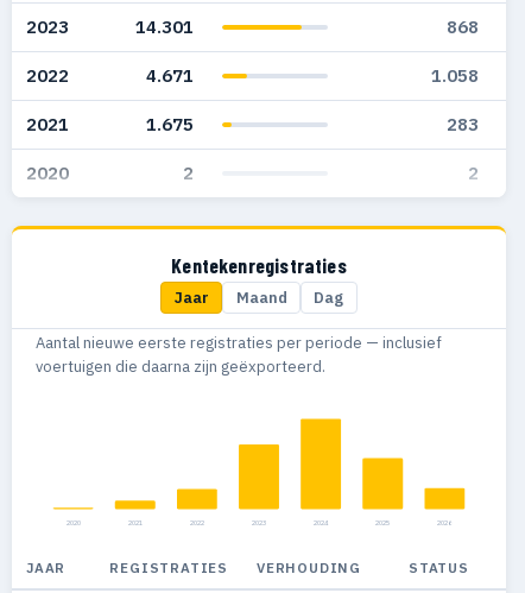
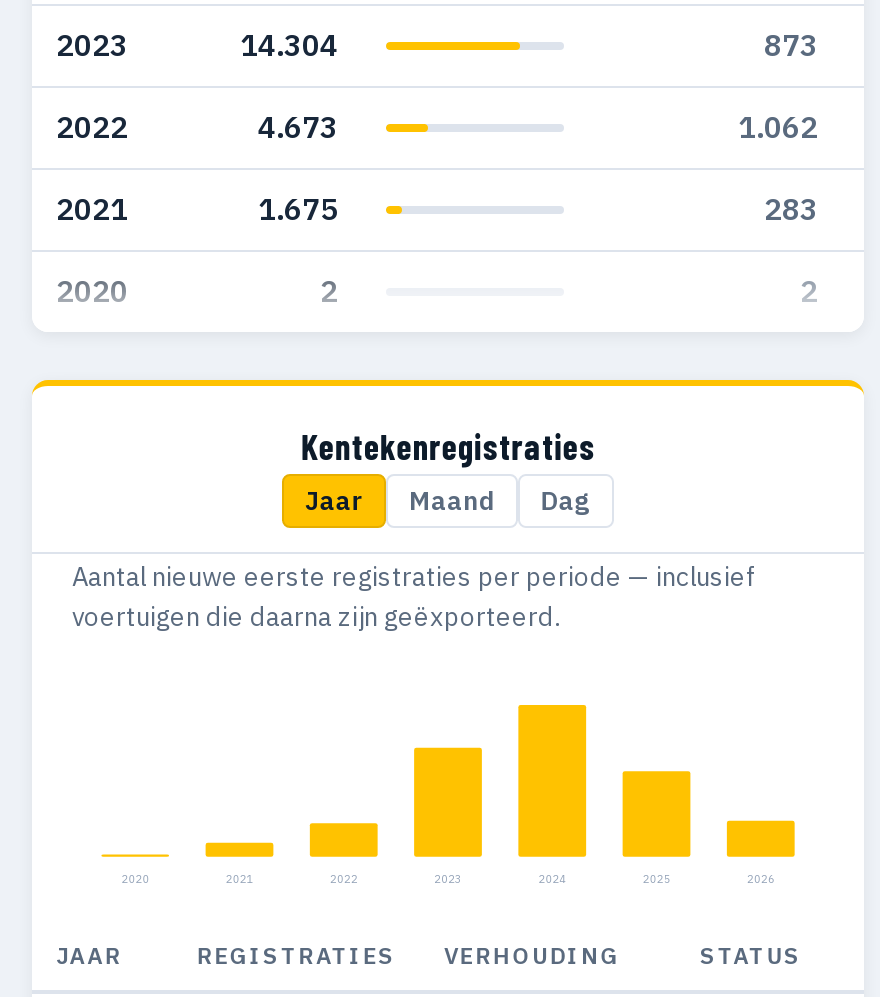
- 14.301
+ 14.304

- 868
+ 873

- 4.671
+ 4.673

- 1.058
+ 1.062
